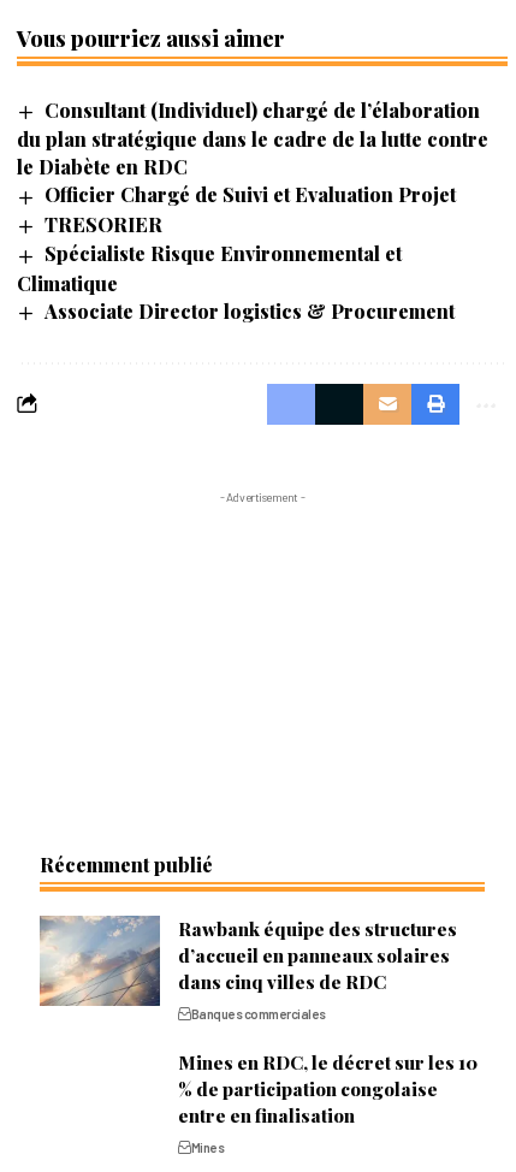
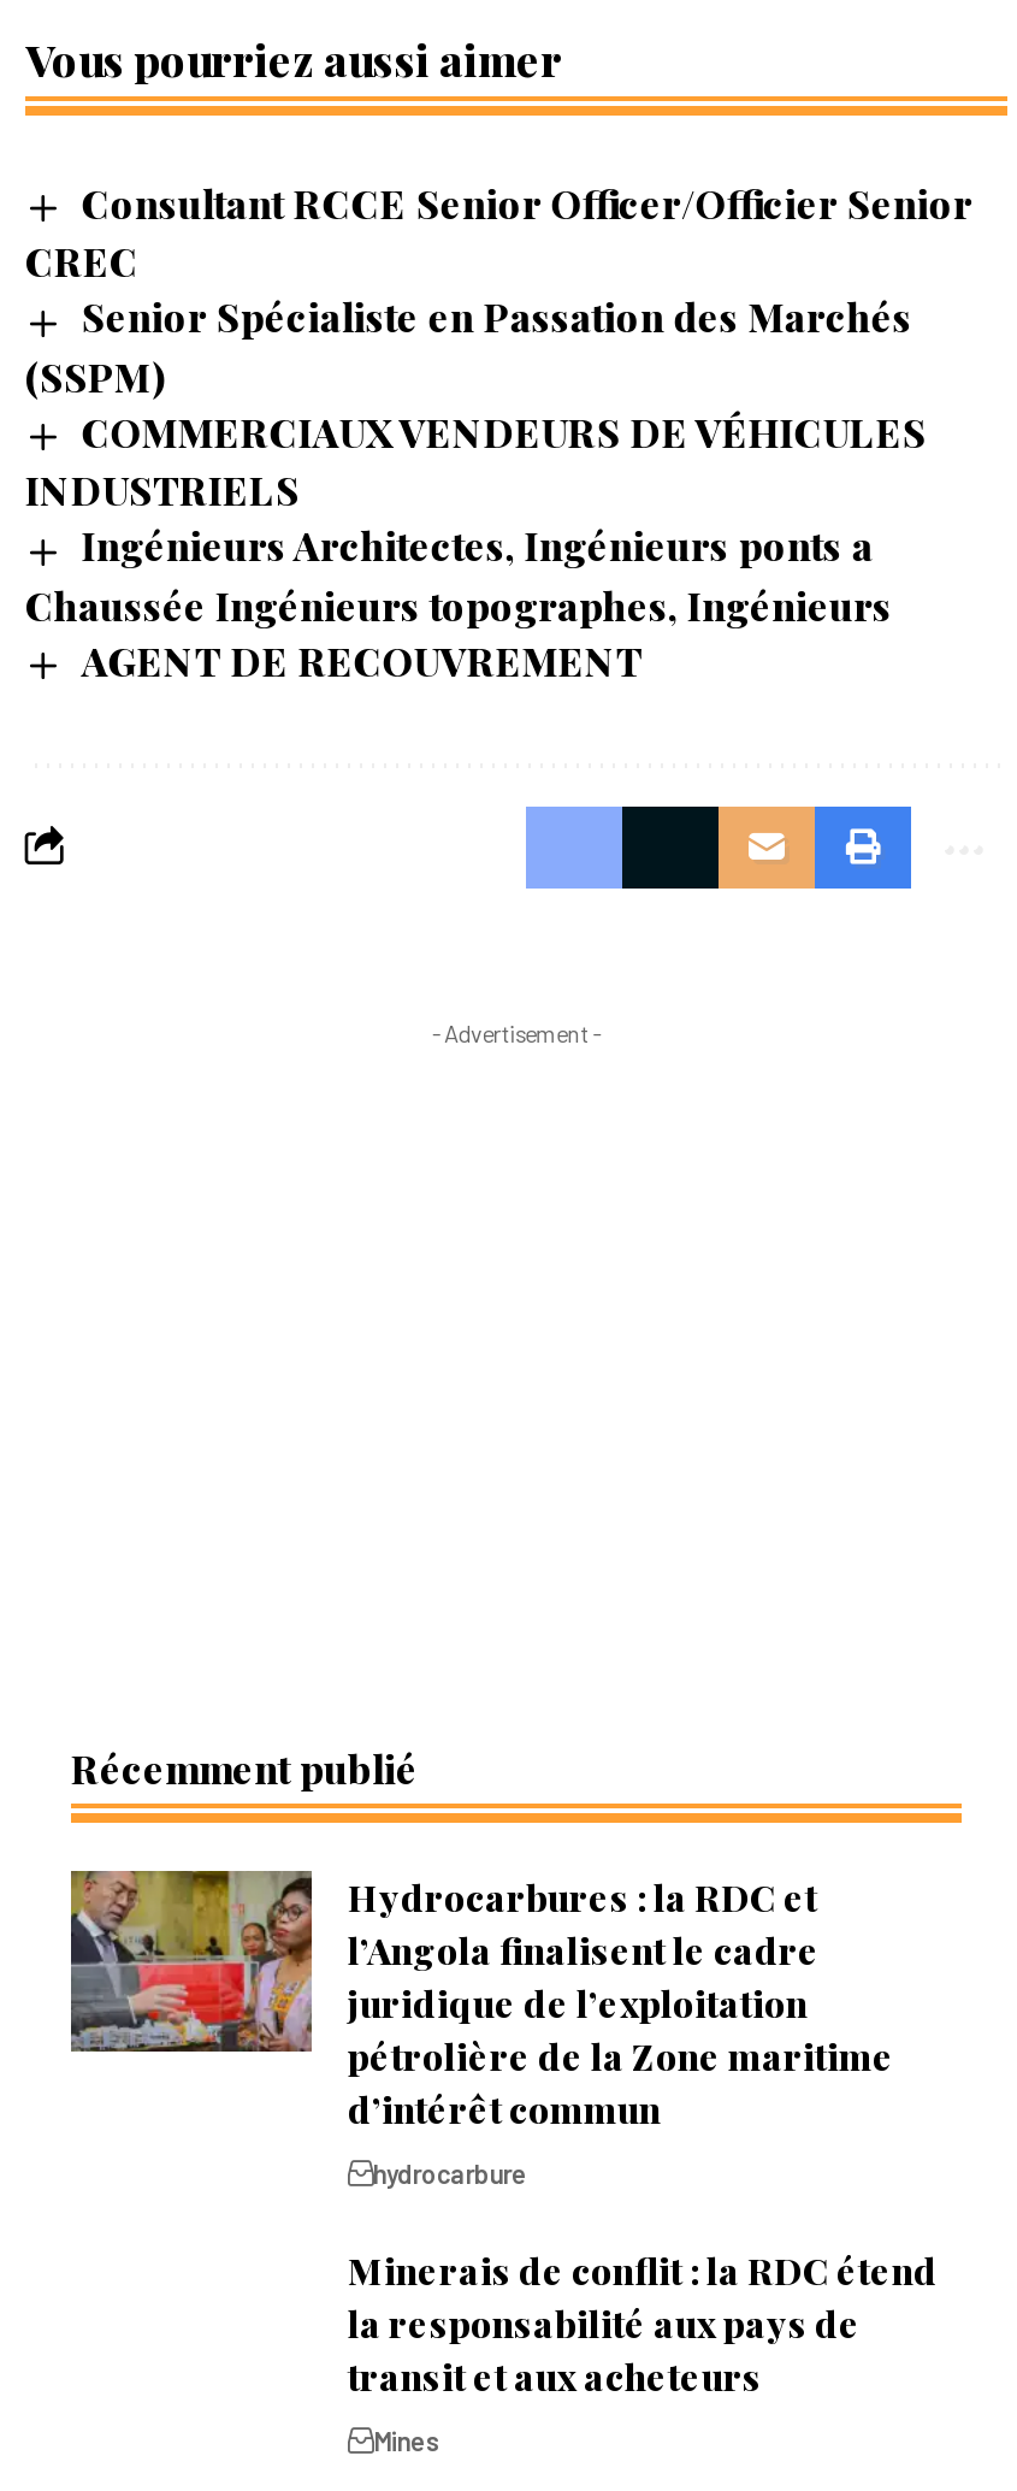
- Consultant (Individuel) chargé de l’élaboration
- du plan stratégique dans le cadre de la lutte contre
- le Diabète en RDC
- Officier Chargé de Suivi et Evaluation Projet
- TRESORIER
- Spécialiste Risque Environnemental et
- Climatique
- Associate Director logistics & Procurement
+ Consultant RCCE Senior Officer/Officier Senior
+ CREC
+ Senior Spécialiste en Passation des Marchés
+ (SSPM)
+ COMMERCIAUX VENDEURS DE VÉHICULES
+ INDUSTRIELS
+ Ingénieurs Architectes, Ingénieurs ponts a
+ Chaussée Ingénieurs topographes, Ingénieurs
+ AGENT DE RECOUVREMENT

- [image]
- Rawbank équipe des structures
- d’accueil en panneaux solaires
- dans cinq villes de RDC
+ [image]
+ Hydrocarbures : la RDC et
+ l’Angola finalisent le cadre
+ juridique de l’exploitation
+ pétrolière de la Zone maritime
+ d’intérêt commun

- Banques commerciales
+ hydrocarbure

- Mines en RDC, le décret sur les 10
- % de participation congolaise
- entre en finalisation
+ Minerais de conflit : la RDC étend
+ la responsabilité aux pays de
+ transit et aux acheteurs
